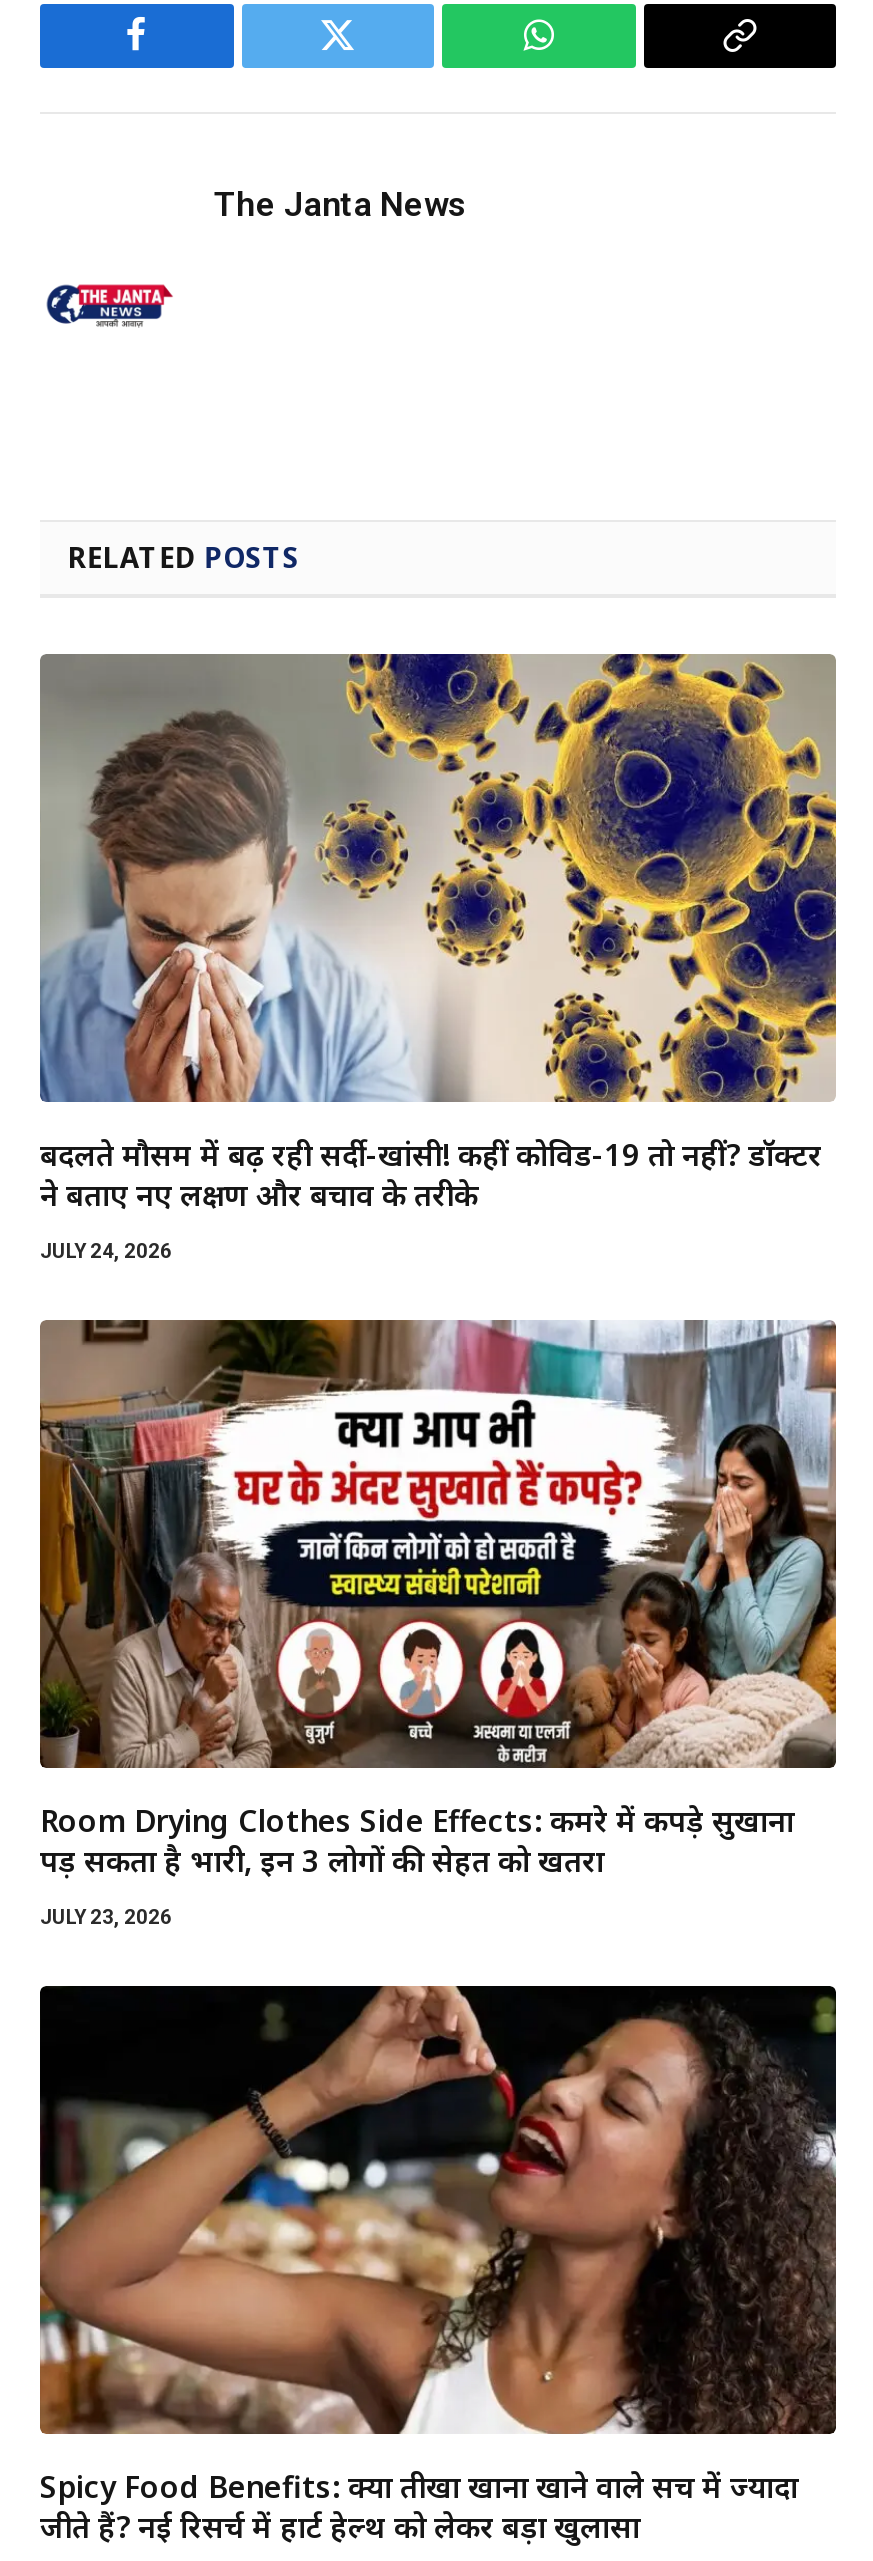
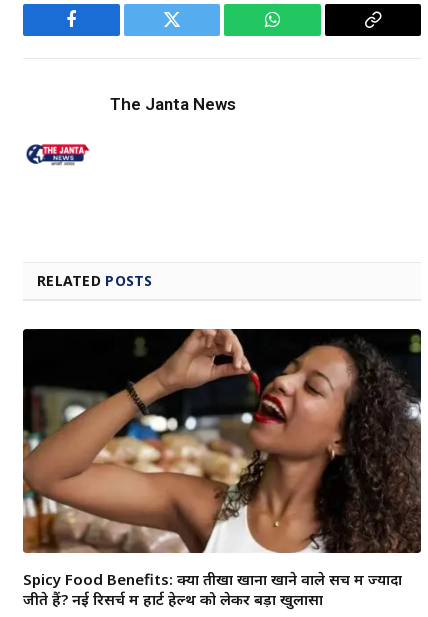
- [image]
- बदलते मौसम में बढ़ रही सर्दी-खांसी! कहीं कोविड-19 तो नहीं? डॉक्टर
- ने बताए नए लक्षण और बचाव के तरीके
- JULY 24, 2026

- [image]
- Room Drying Clothes Side Effects: कमरे में कपड़े सुखाना
- पड़ सकता है भारी, इन 3 लोगों की सेहत को खतरा
- JULY 23, 2026
